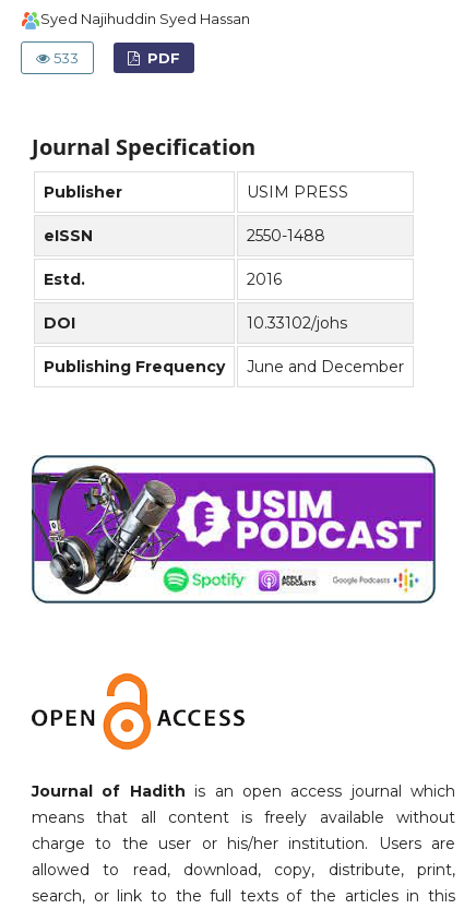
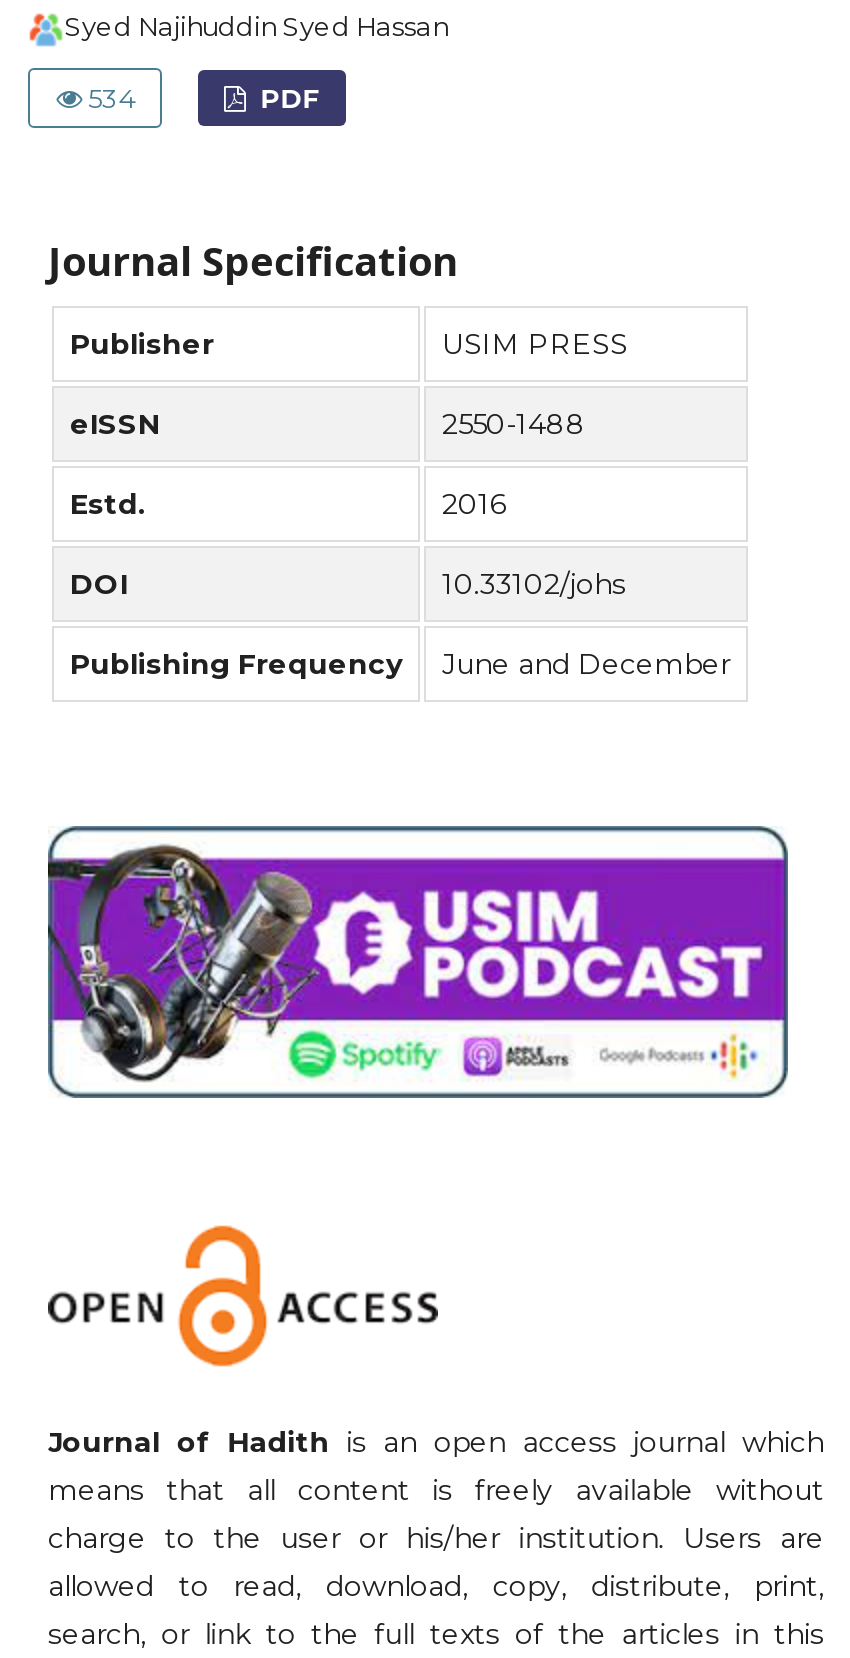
- 533
+ 534
